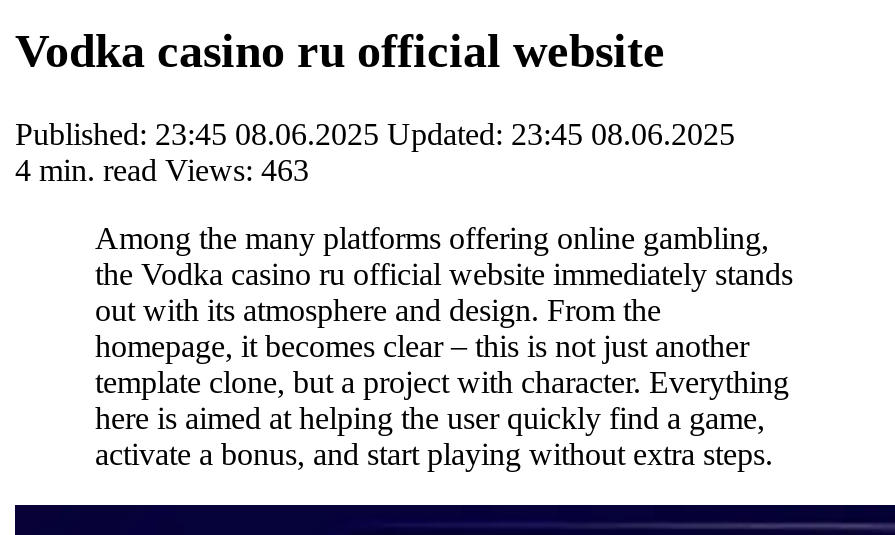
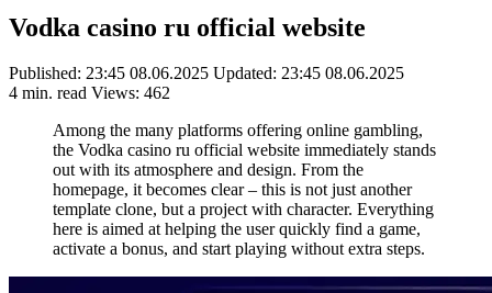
- 4 min. read Views: 463
+ 4 min. read Views: 462
